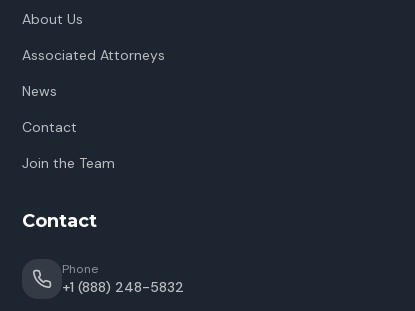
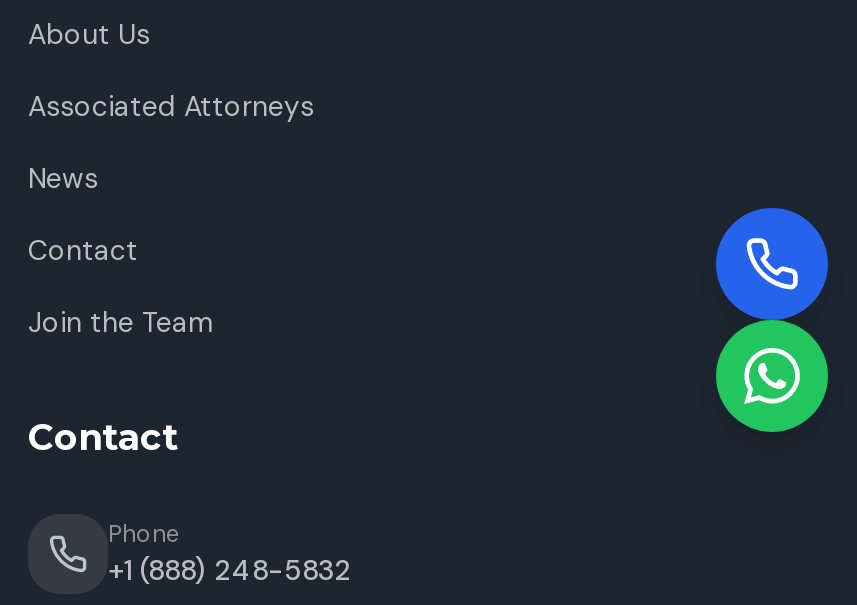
+ [image]
